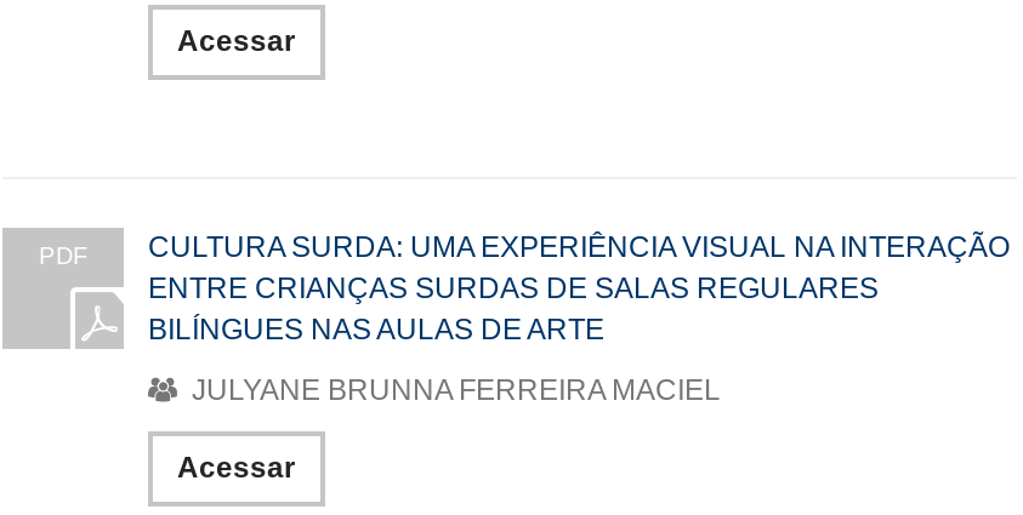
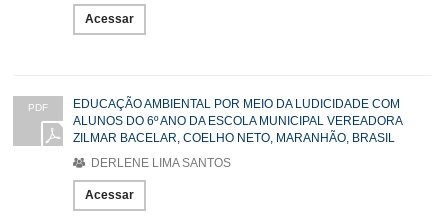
- CULTURA SURDA: UMA EXPERIÊNCIA VISUAL NA INTERAÇÃO
- ENTRE CRIANÇAS SURDAS DE SALAS REGULARES
- BILÍNGUES NAS AULAS DE ARTE
+ EDUCAÇÃO AMBIENTAL POR MEIO DA LUDICIDADE COM
+ ALUNOS DO 6º ANO DA ESCOLA MUNICIPAL VEREADORA
+ ZILMAR BACELAR, COELHO NETO, MARANHÃO, BRASIL

- JULYANE BRUNNA FERREIRA MACIEL
+ DERLENE LIMA SANTOS
